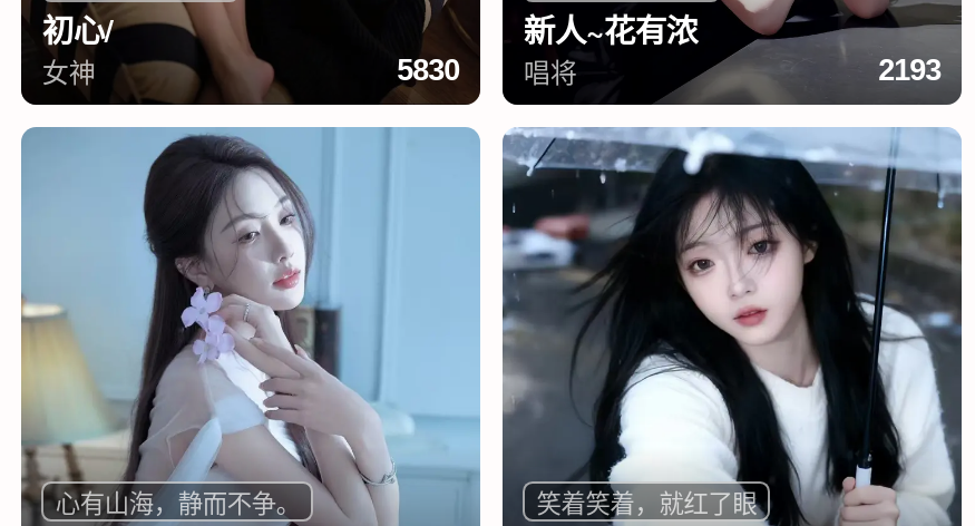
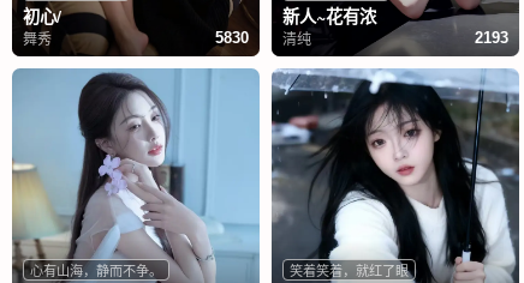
- 女神
+ 舞秀

- 唱将
+ 清纯
